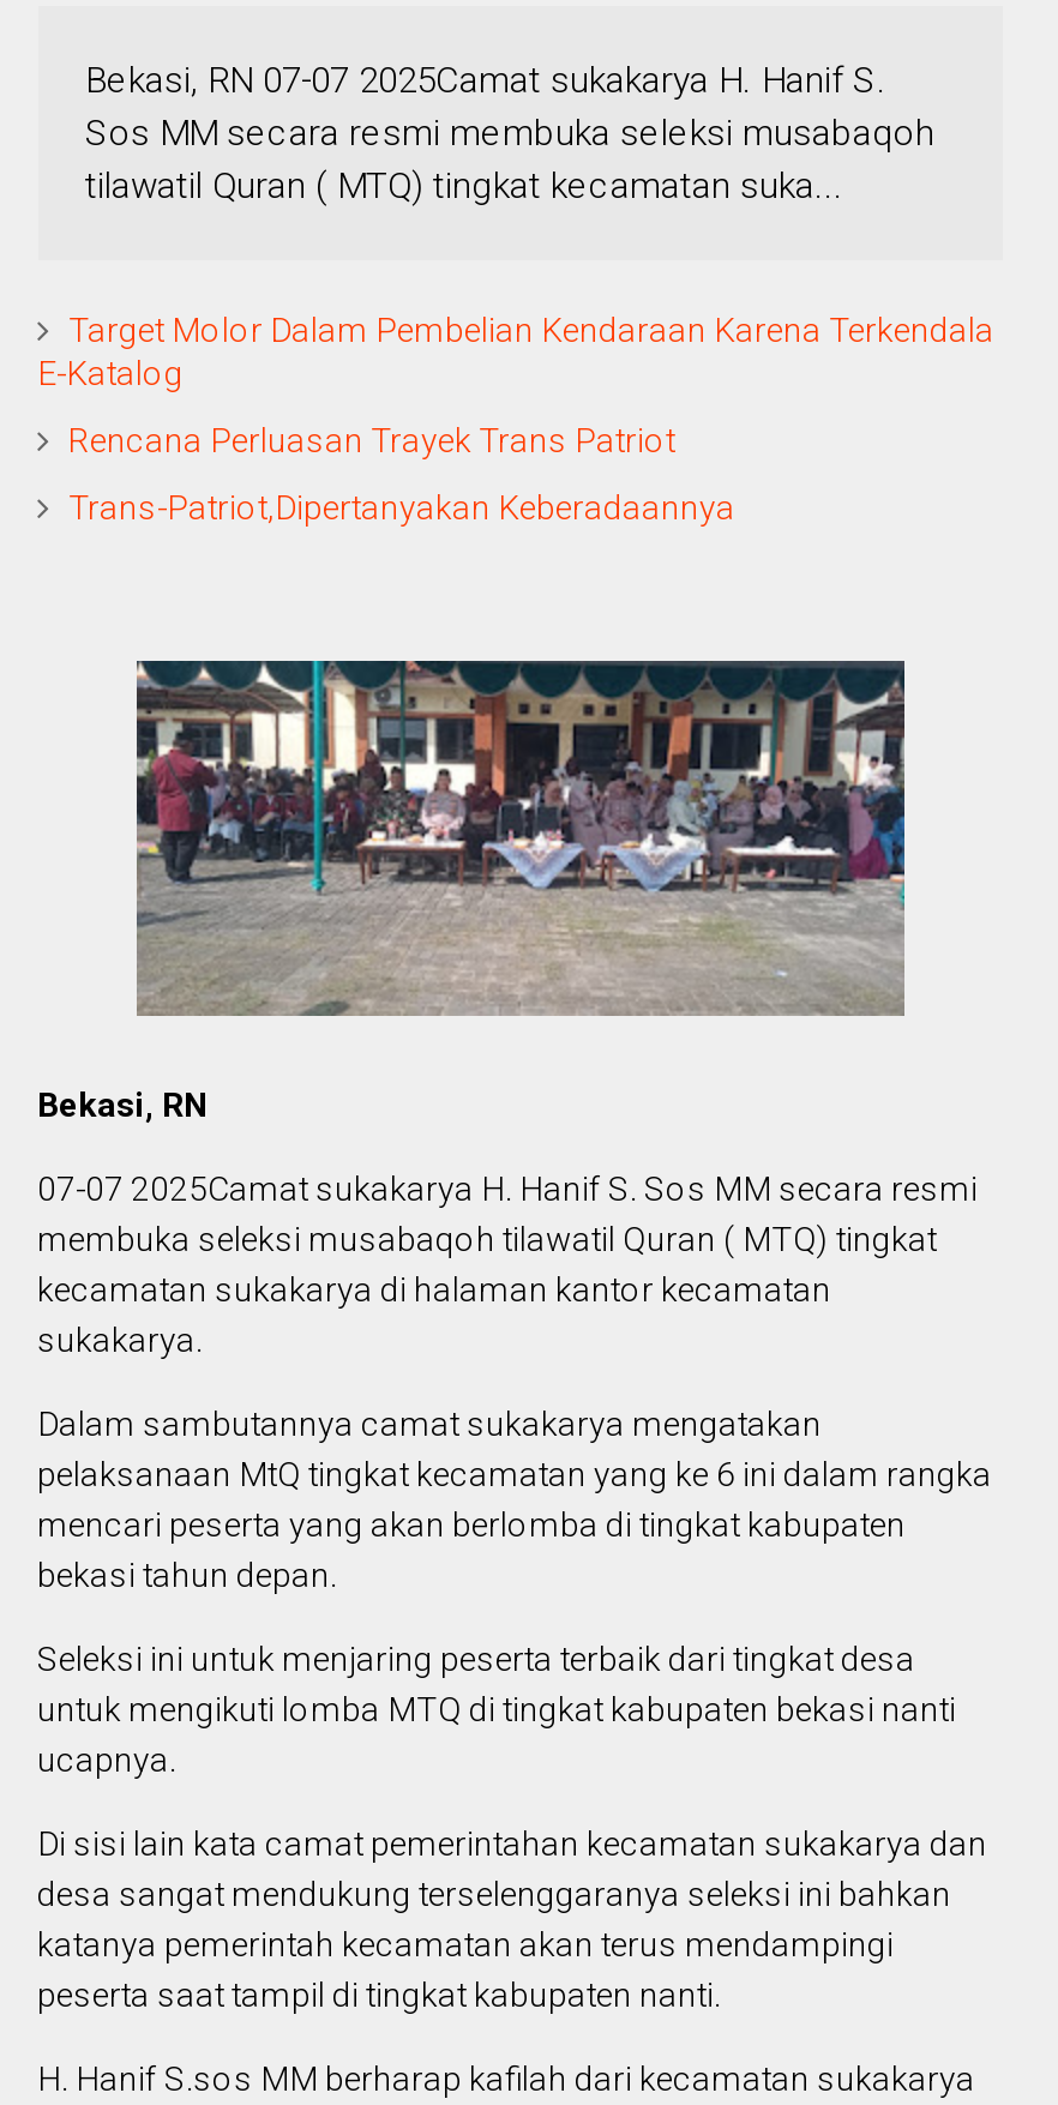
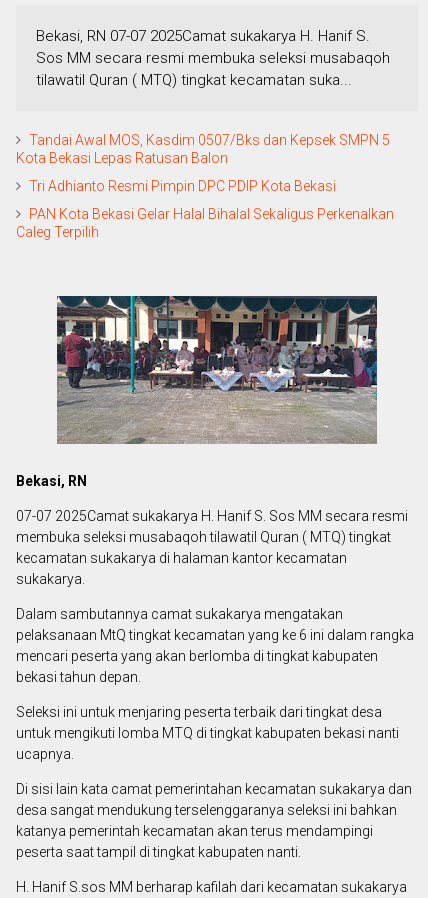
- Target Molor Dalam Pembelian Kendaraan Karena Terkendala
- E-Katalog
+ Tandai Awal MOS, Kasdim 0507/Bks dan Kepsek SMPN 5
+ Kota Bekasi Lepas Ratusan Balon

- Rencana Perluasan Trayek Trans Patriot
+ Tri Adhianto Resmi Pimpin DPC PDIP Kota Bekasi

- Trans-Patriot,Dipertanyakan Keberadaannya
+ PAN Kota Bekasi Gelar Halal Bihalal Sekaligus Perkenalkan
+ Caleg Terpilih
